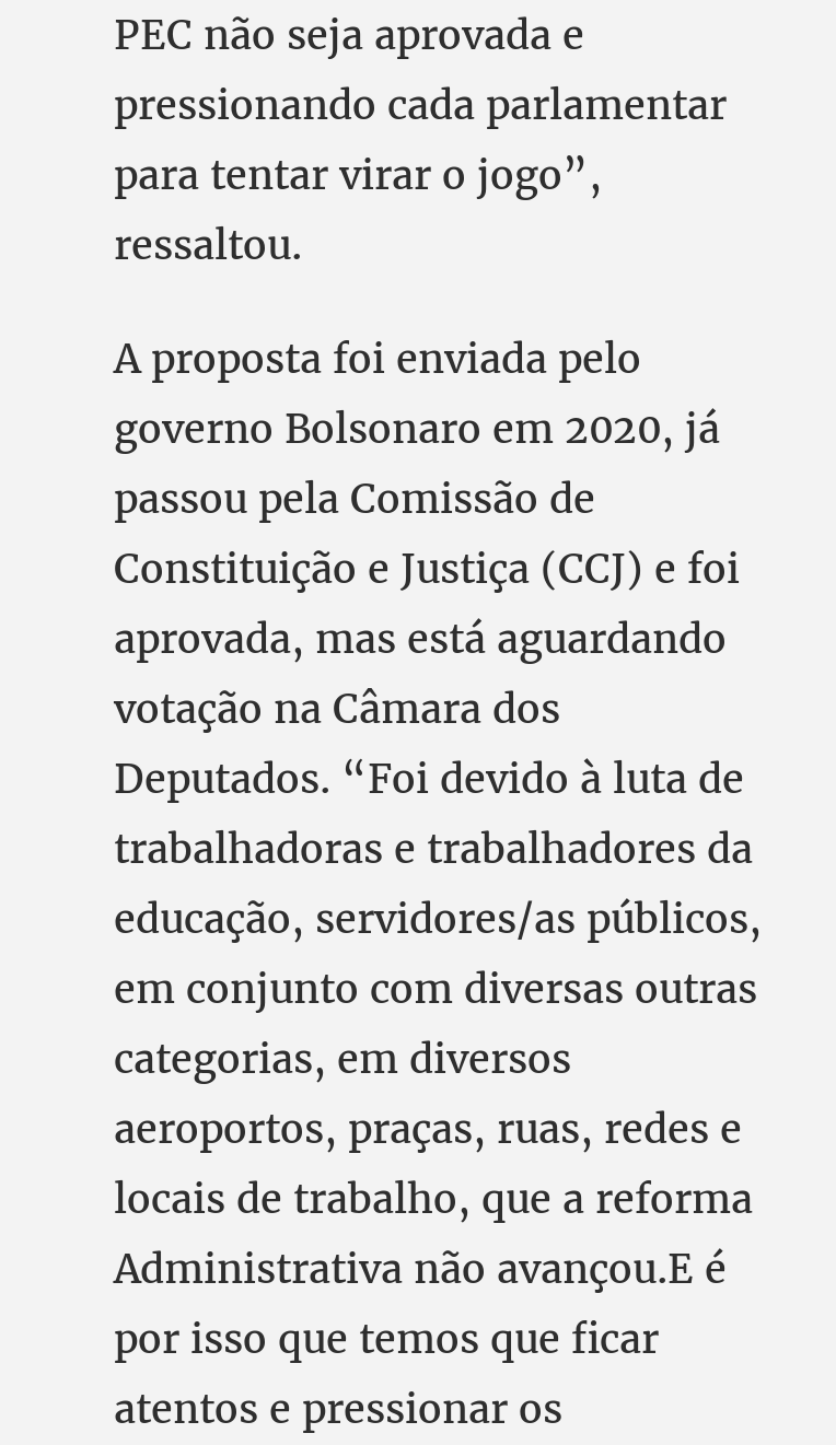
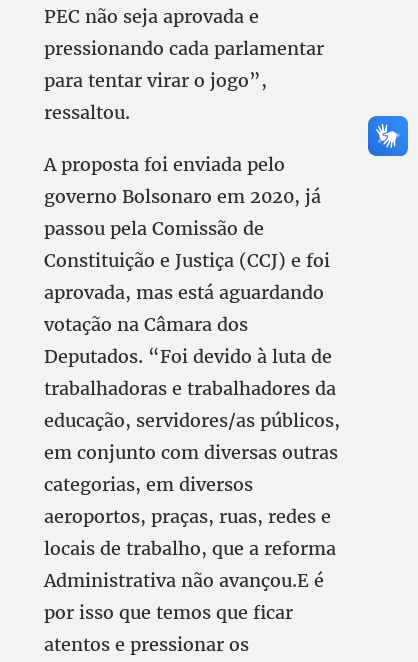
+ [image]
